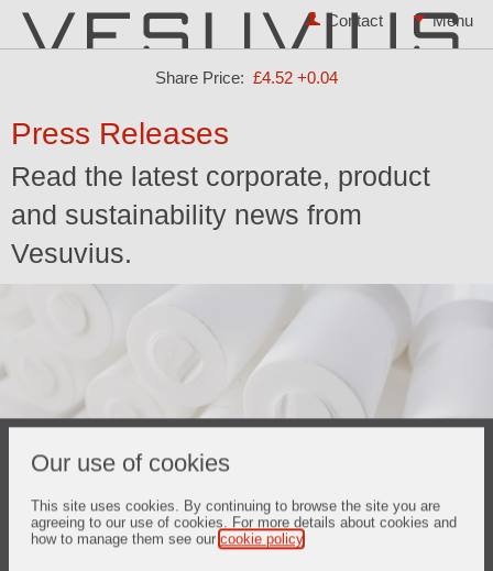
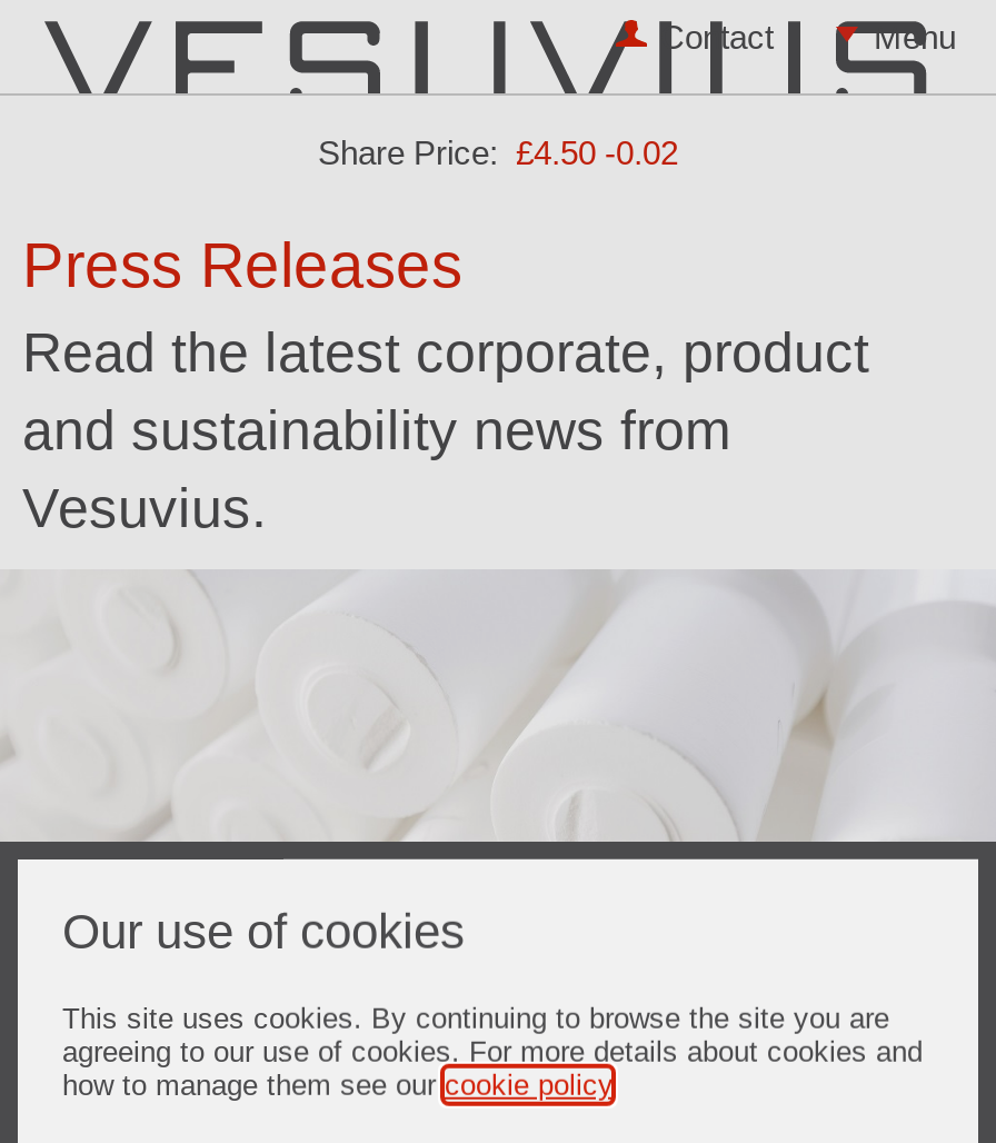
- Share Price: £4.52 +0.04
+ Share Price: £4.50 -0.02
